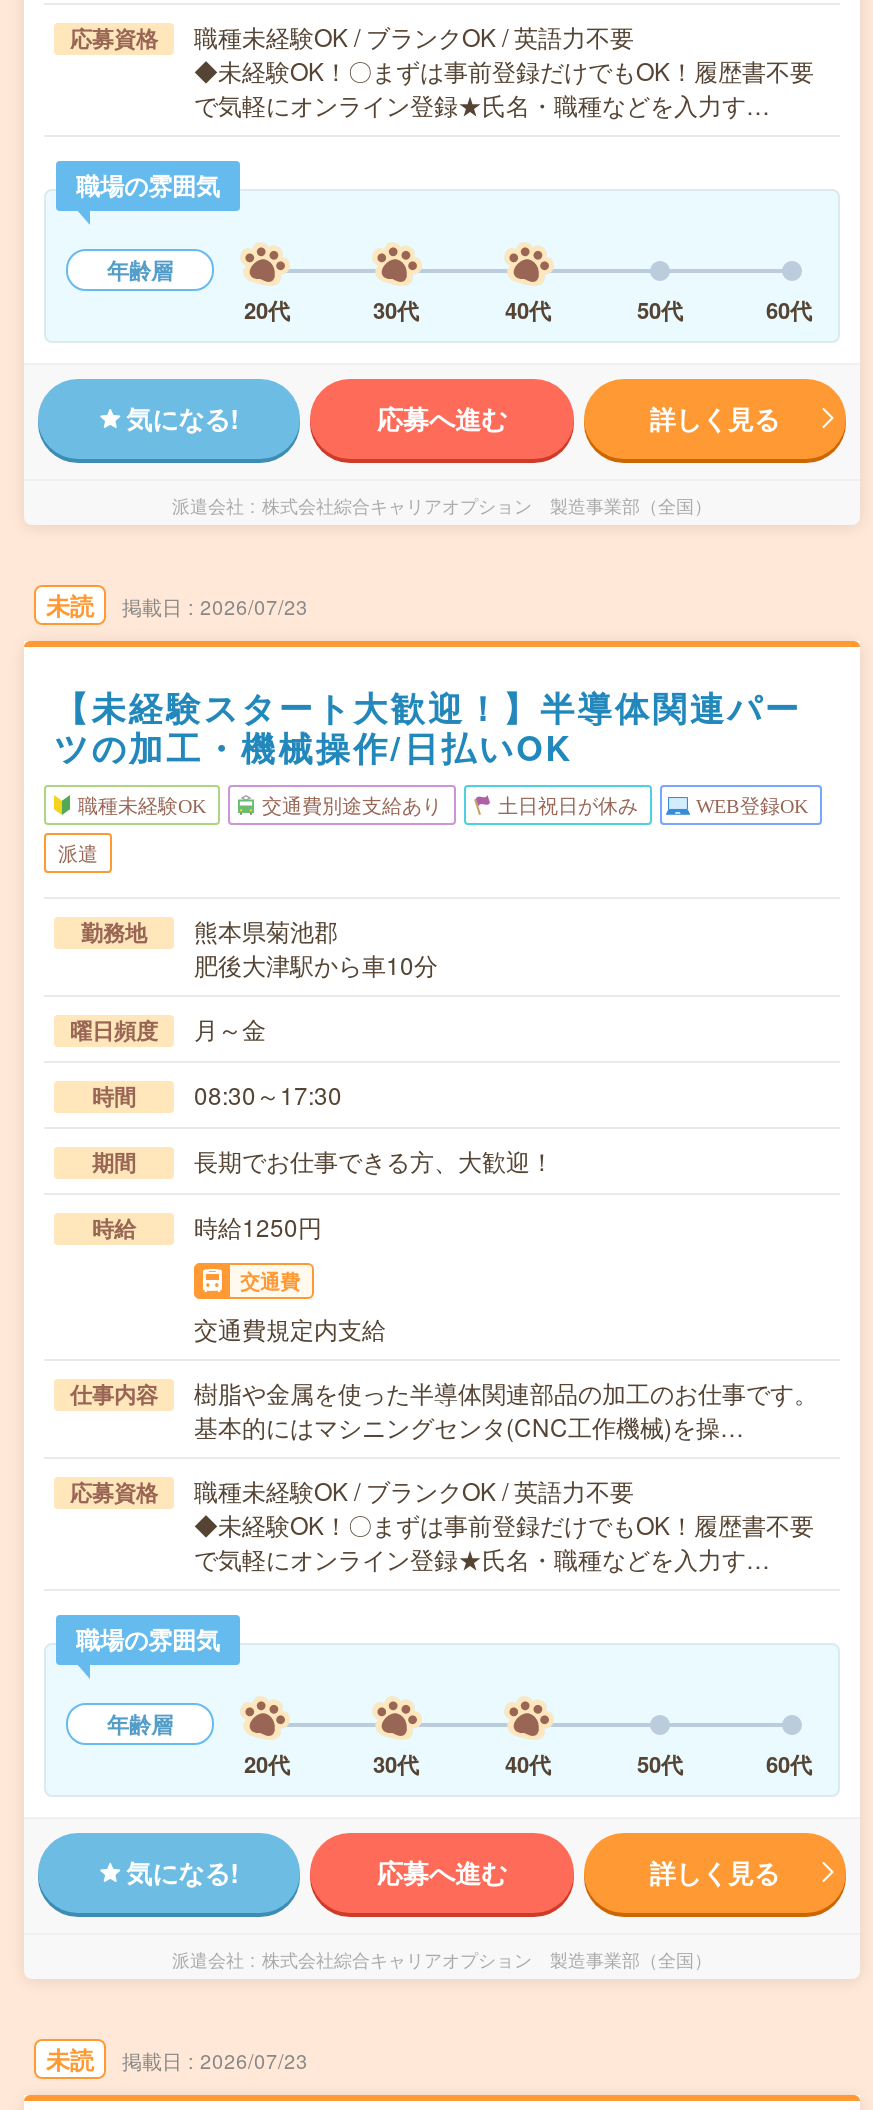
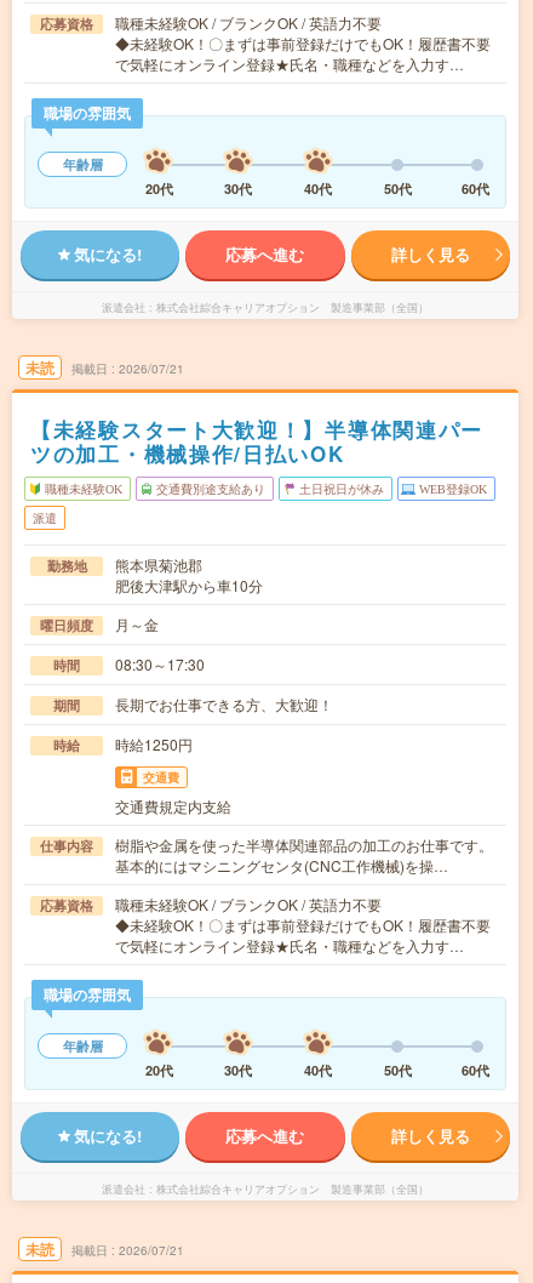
- 2026/07/23
+ 2026/07/21

- 2026/07/23
+ 2026/07/21
